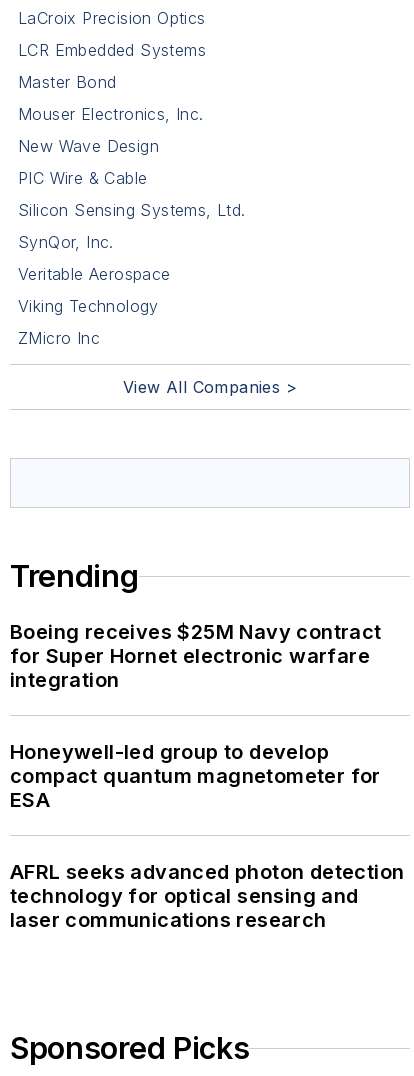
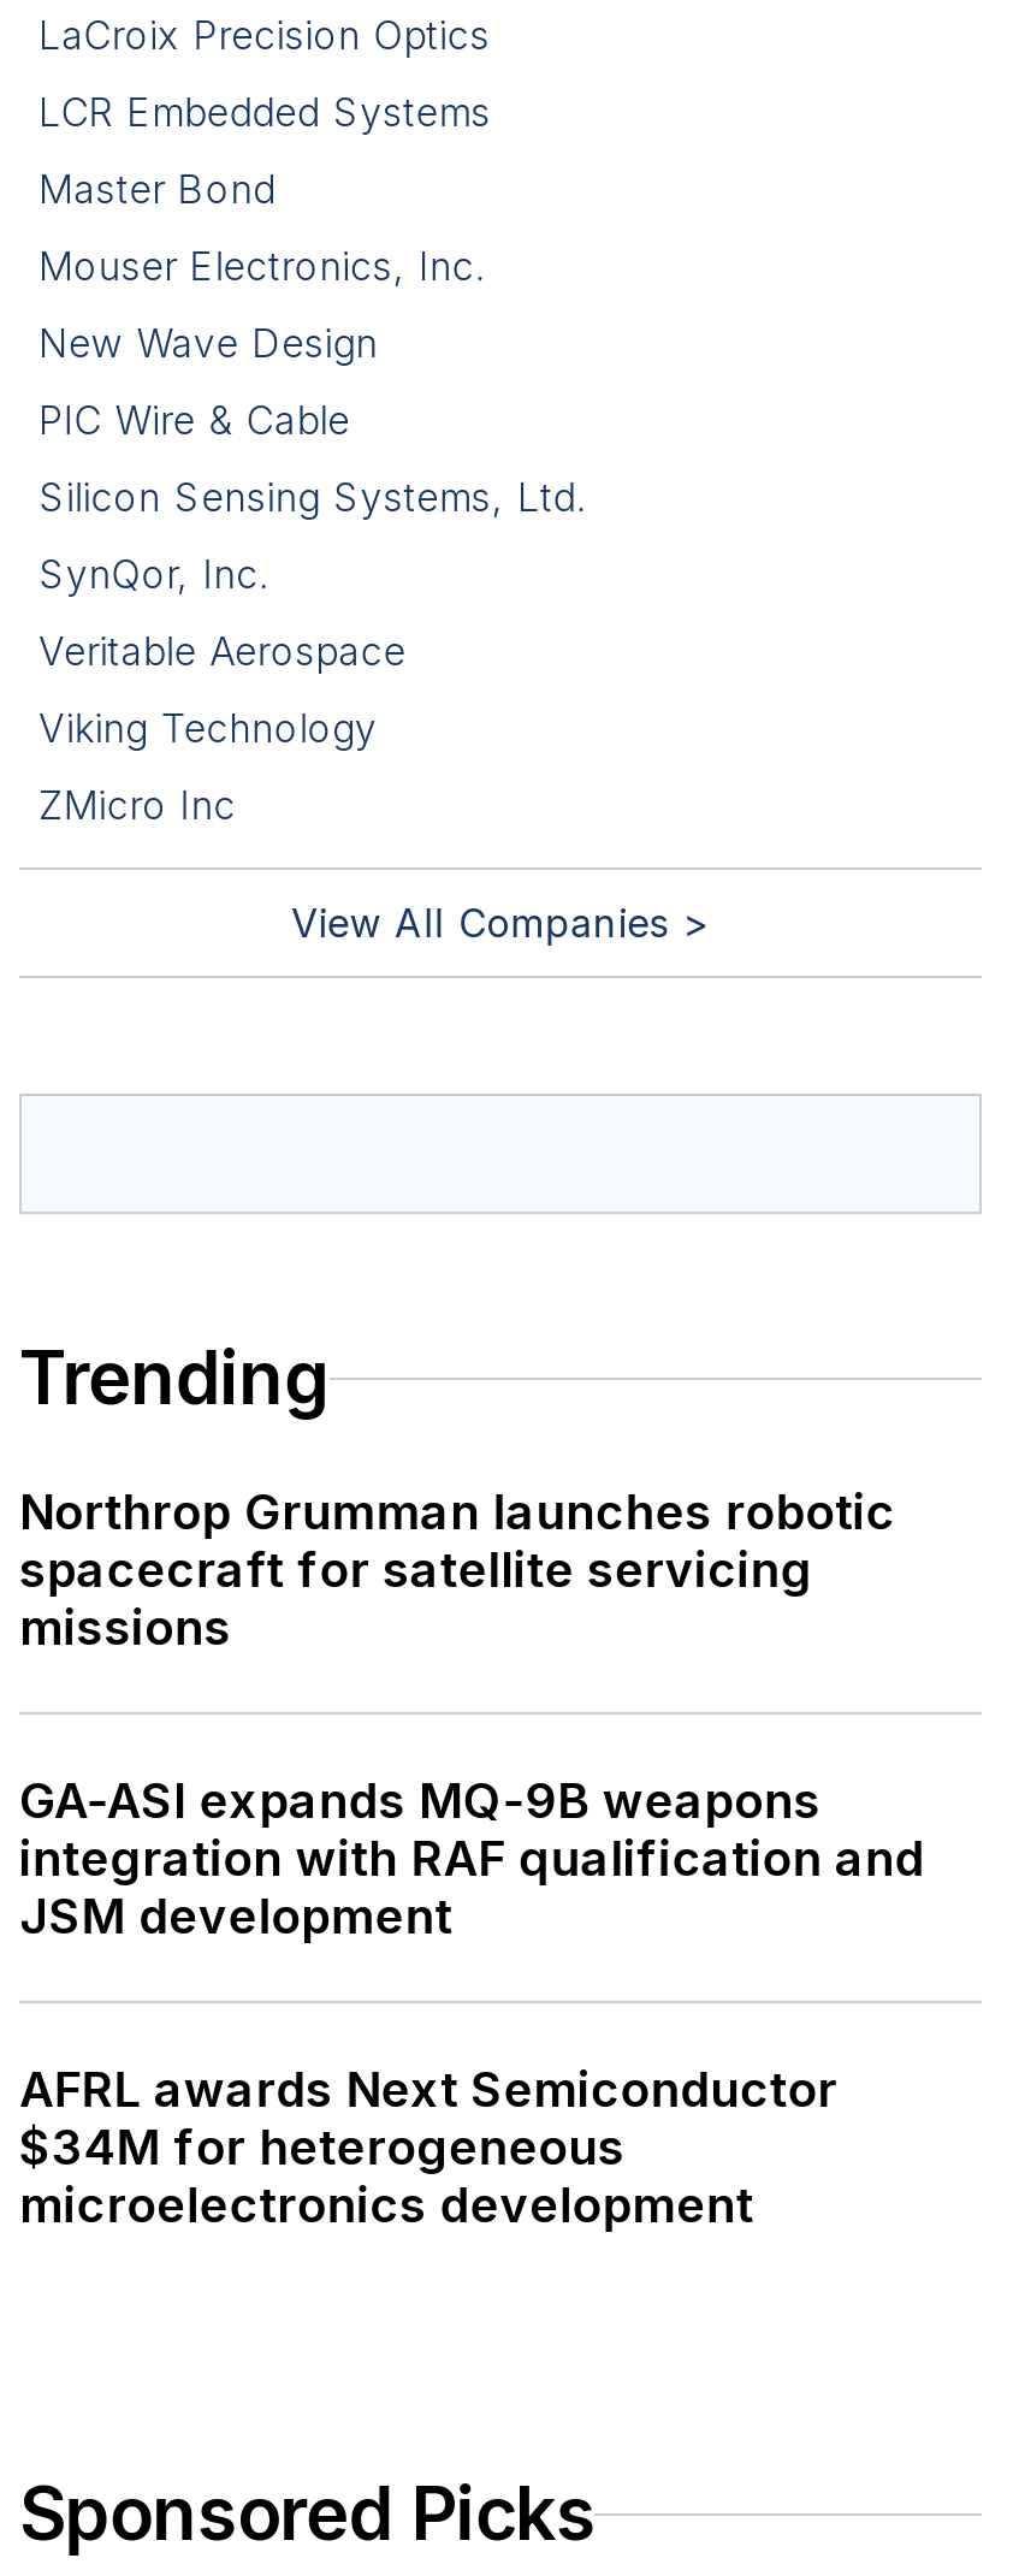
- Boeing receives $25M Navy contract
- for Super Hornet electronic warfare
- integration
+ Northrop Grumman launches robotic
+ spacecraft for satellite servicing
+ missions

- Honeywell-led group to develop
- compact quantum magnetometer for
- ESA
+ GA-ASI expands MQ-9B weapons
+ integration with RAF qualification and
+ JSM development

- AFRL seeks advanced photon detection
- technology for optical sensing and
- laser communications research
+ AFRL awards Next Semiconductor
+ $34M for heterogeneous
+ microelectronics development
